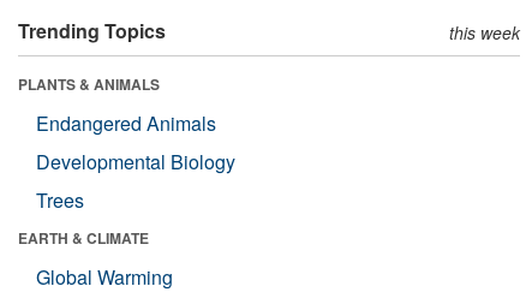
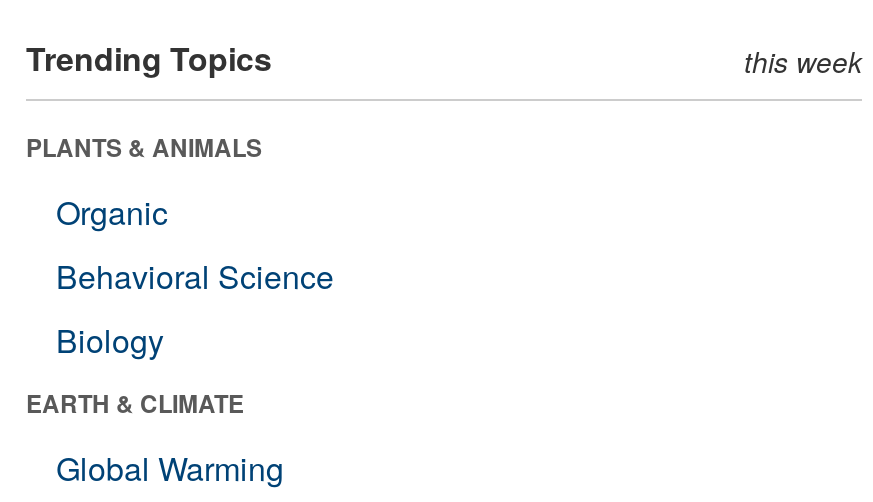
- Endangered Animals
- Developmental Biology
- Trees
+ Organic
+ Behavioral Science
+ Biology
